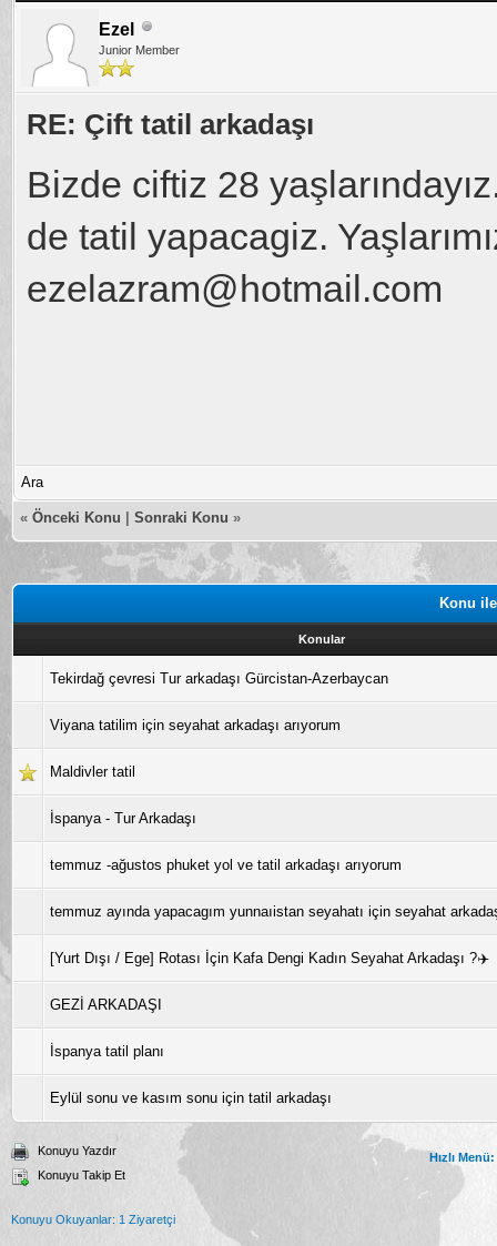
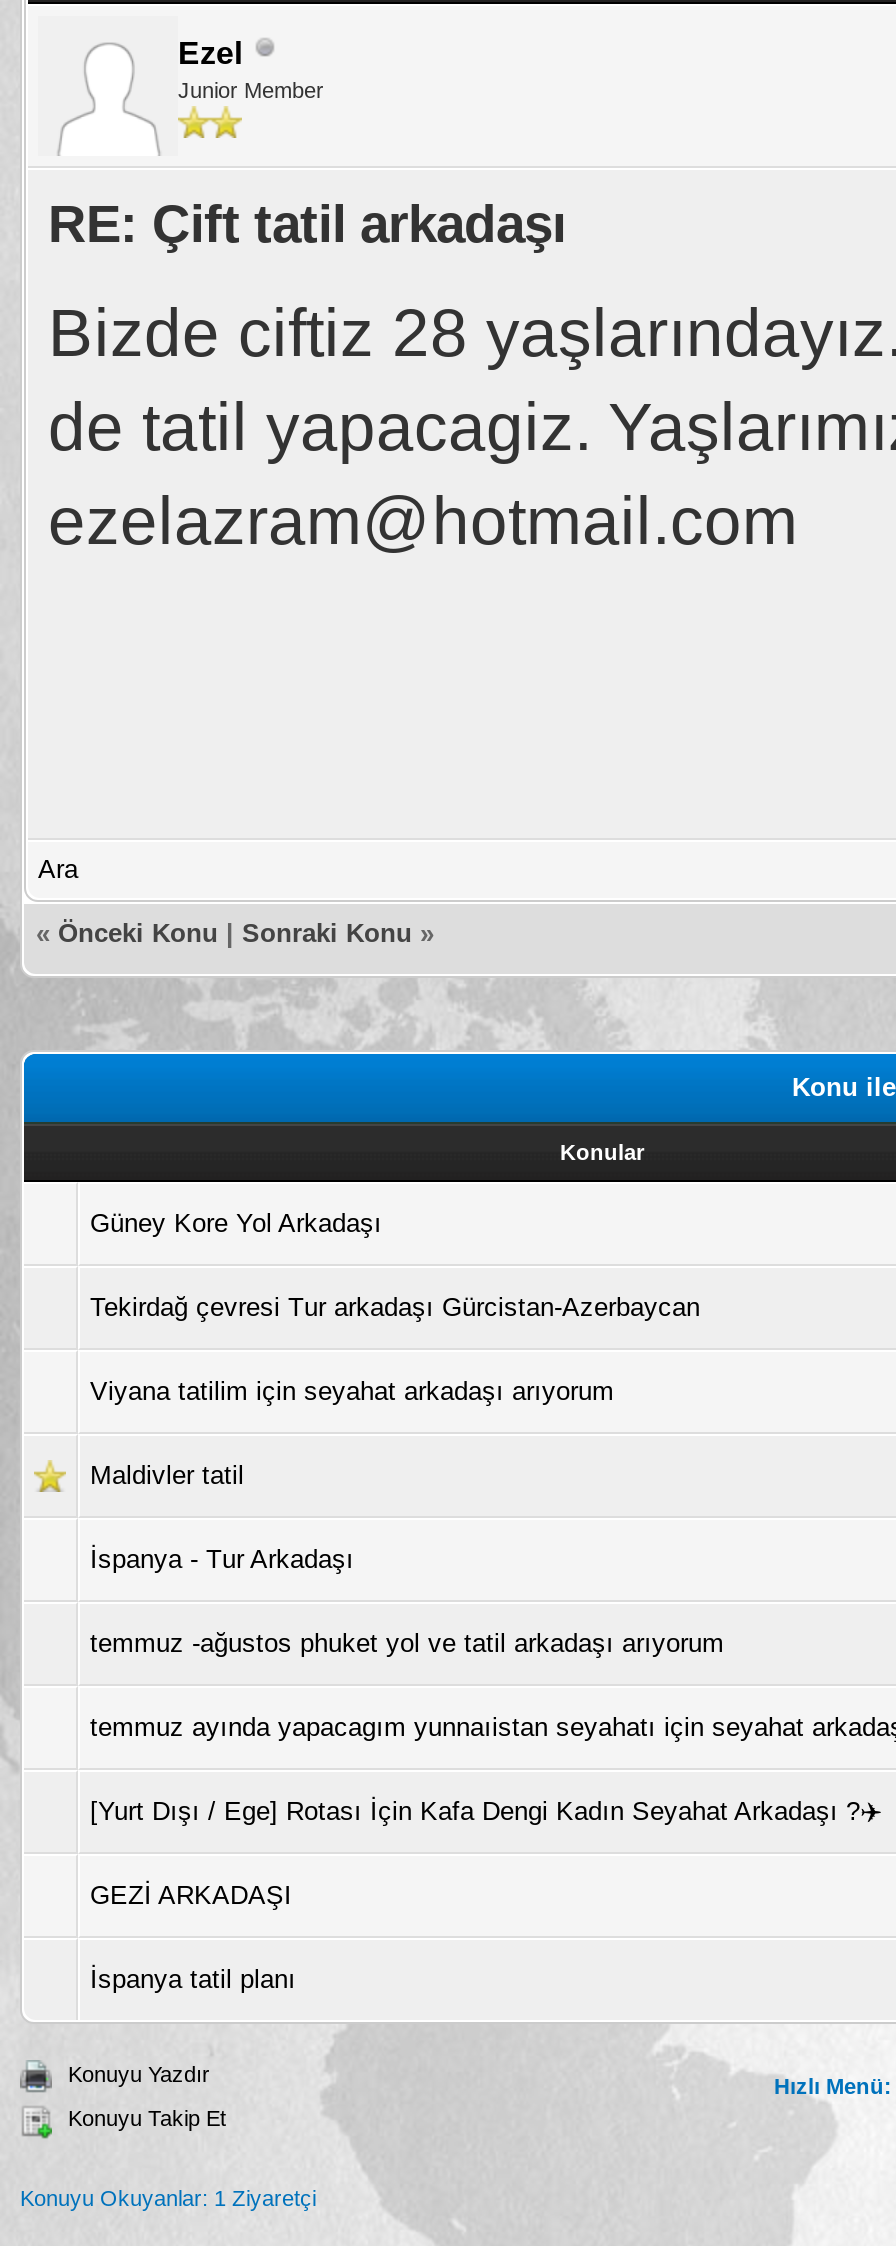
+ Güney Kore Yol Arkadaşı

moved down: Tekirdağ çevresi Tur arkadaşı Gürcistan-Azerbaycan | Viyana tatilim için seyahat arkadaşı arıyorum | Maldivler tatil | İspanya - Tur Arkadaşı | temmuz -ağustos phuket yol ve tatil arkadaşı arıyorum | GEZİ ARKADAŞI | İspanya tatil planı

- Eylül sonu ve kasım sonu için tatil arkadaşı
